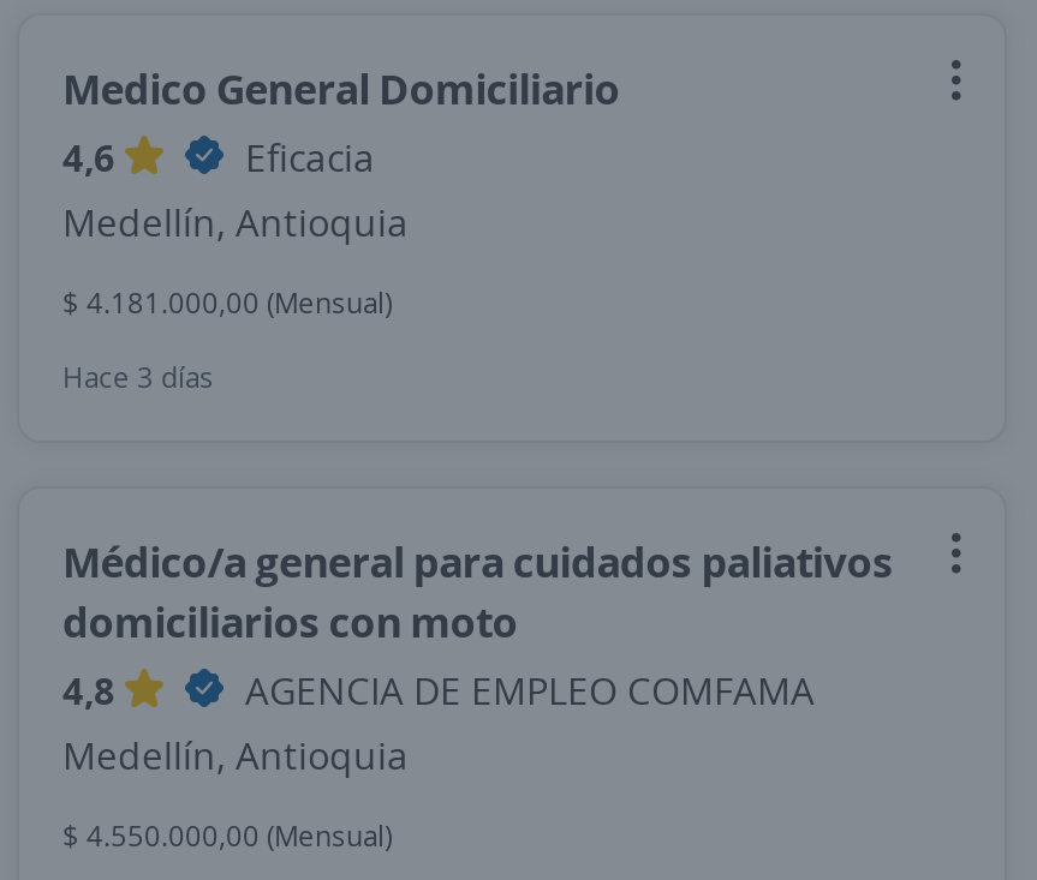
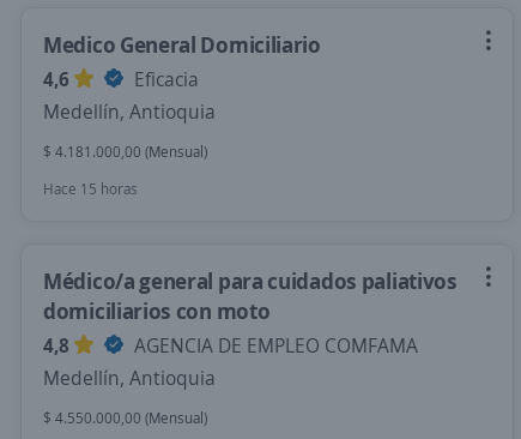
- Hace 3 días
+ Hace 15 horas
